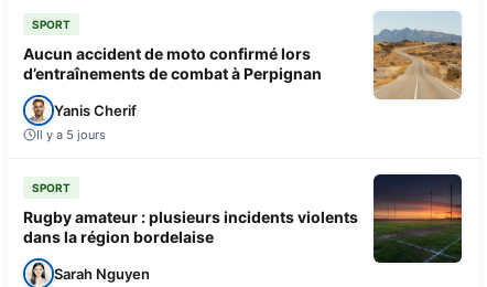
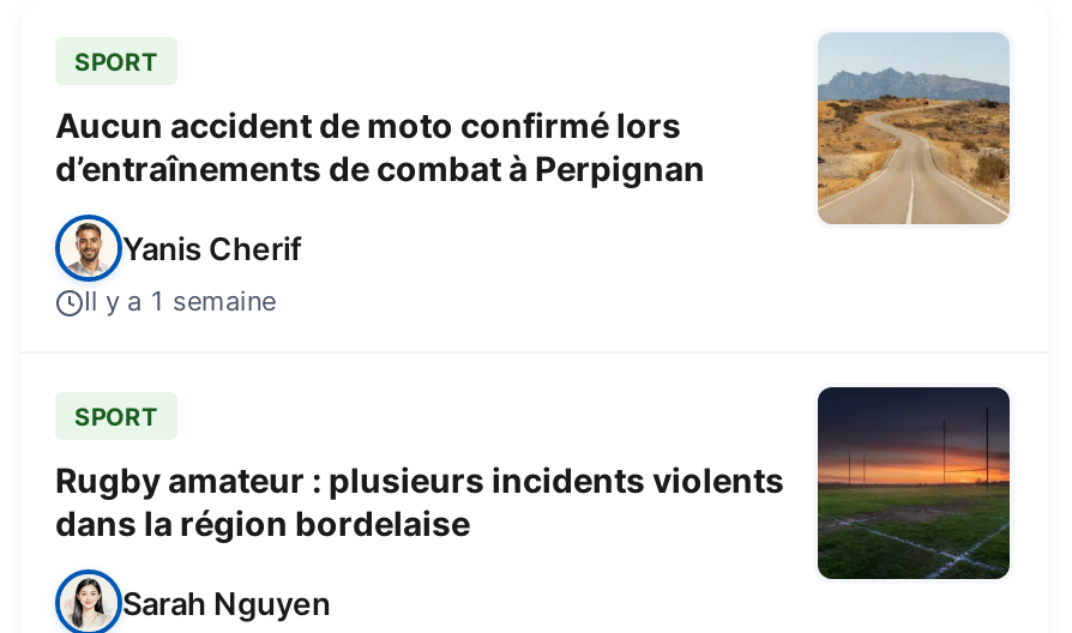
- Il y a 5 jours
+ Il y a 1 semaine
